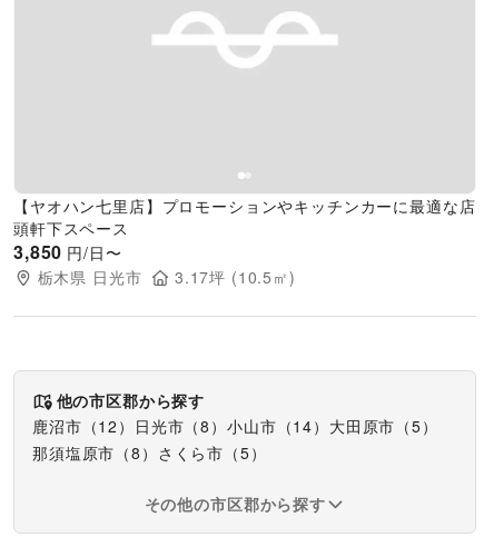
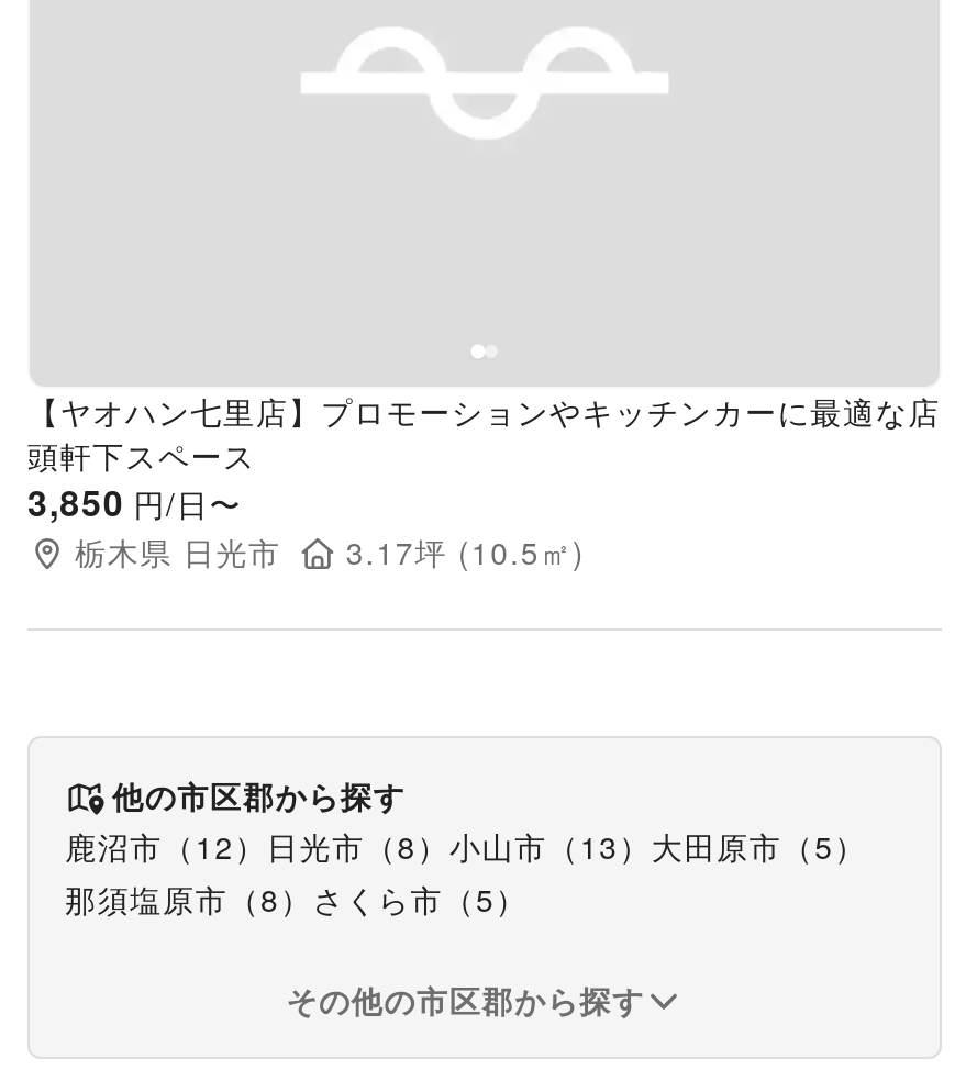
- 鹿沼市（12）日光市（8）小山市（14）大田原市（5）
+ 鹿沼市（12）日光市（8）小山市（13）大田原市（5）
